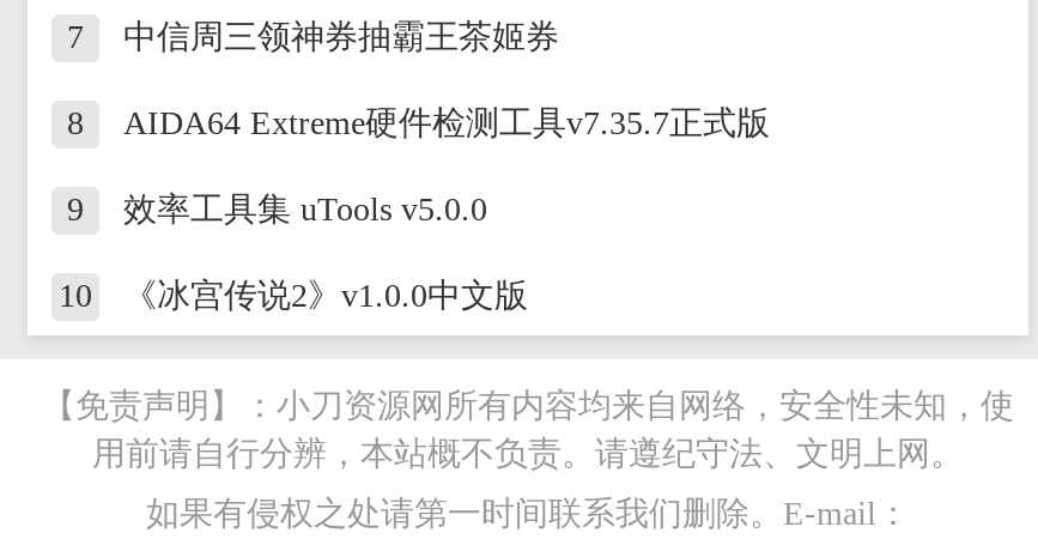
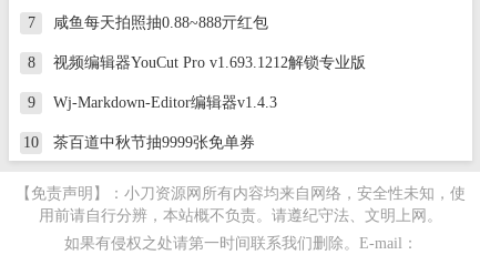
- 中信周三领神券抽霸王茶姬券
+ 咸鱼每天拍照抽0.88~888亓红包

- AIDA64 Extreme硬件检测工具v7.35.7正式版
+ 视频编辑器YouCut Pro v1.693.1212解锁专业版

- 效率工具集 uTools v5.0.0
+ Wj-Markdown-Editor编辑器v1.4.3

- 《冰宫传说2》v1.0.0中文版
+ 茶百道中秋节抽9999张免单券
